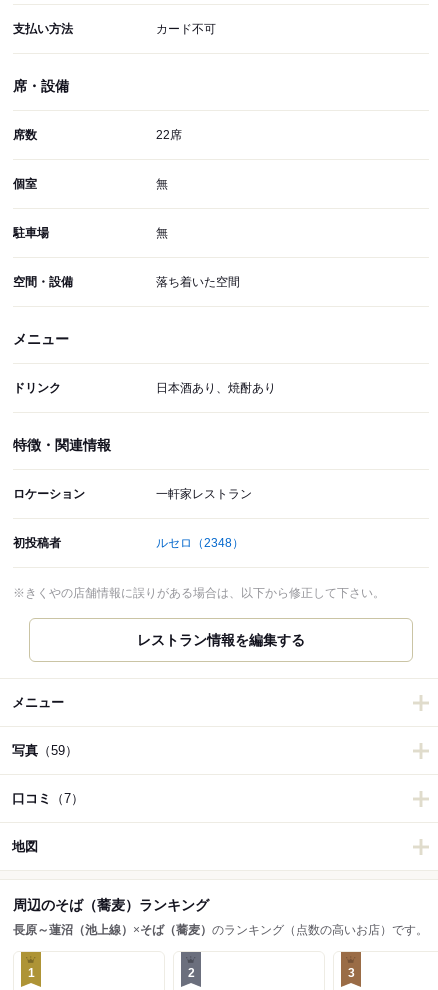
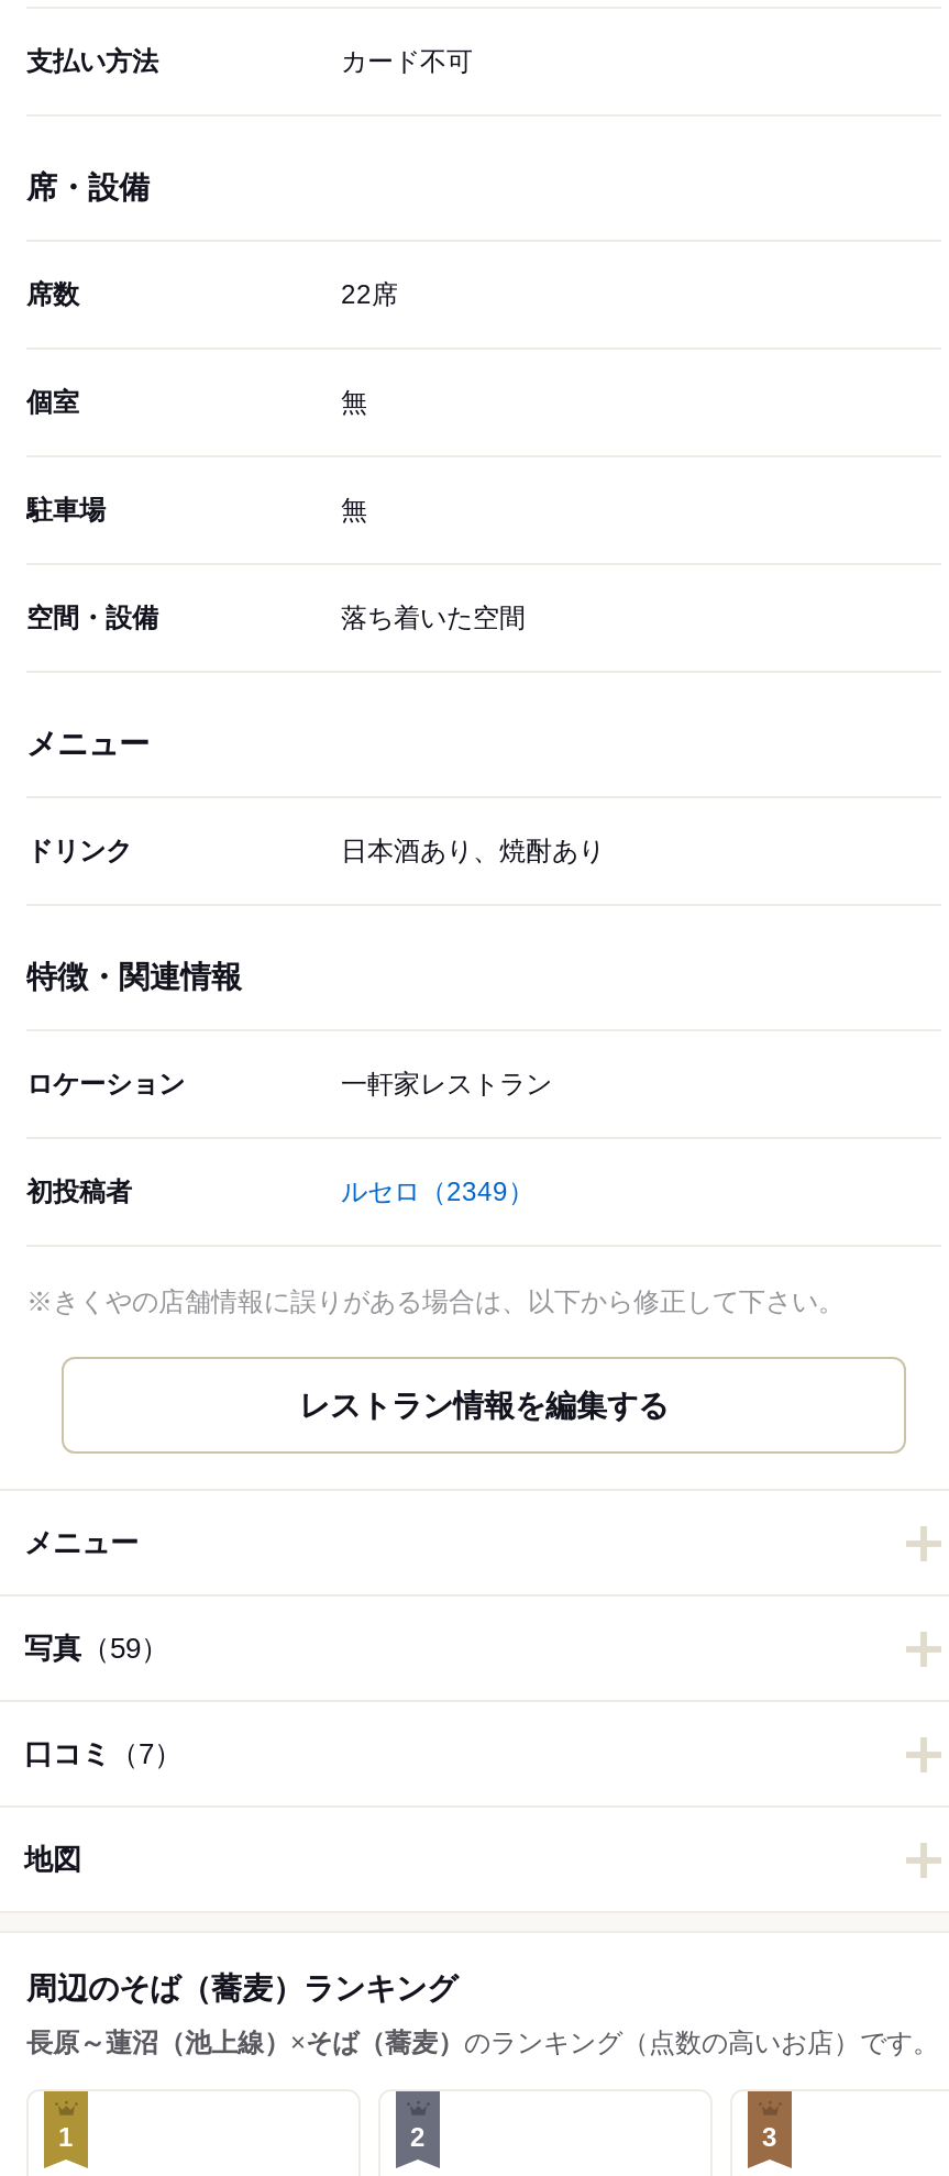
- ルセロ（2348）
+ ルセロ（2349）
